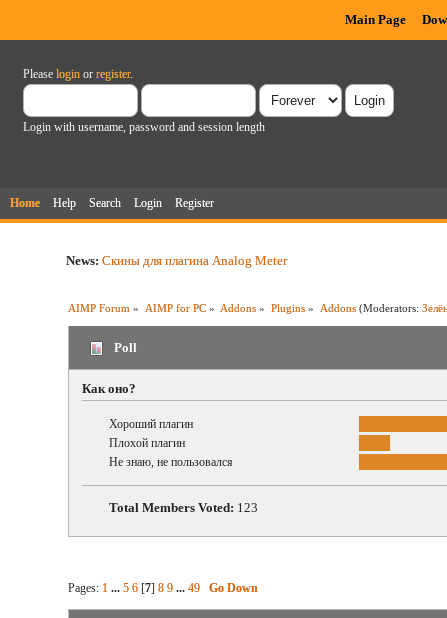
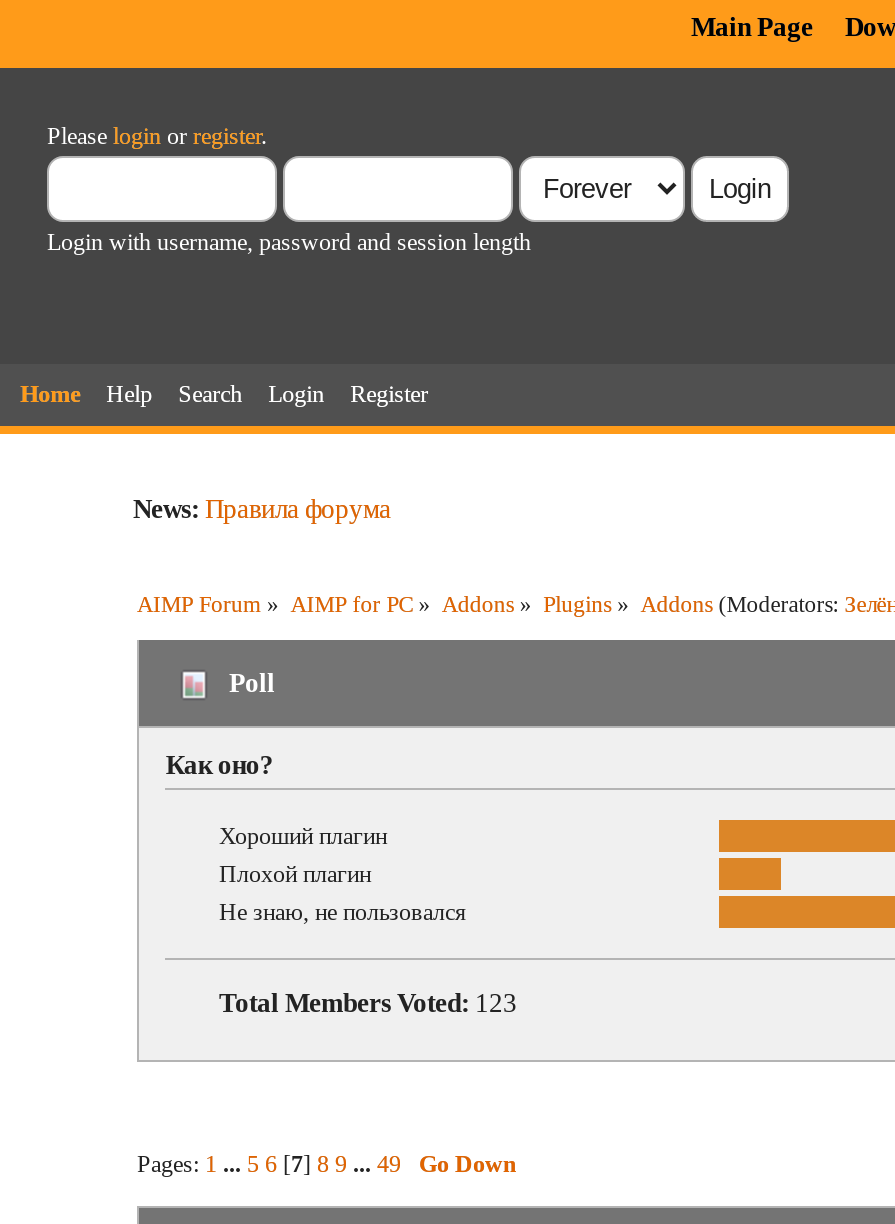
- News: Скины для плагина Analog Meter
+ News: Правила форума
